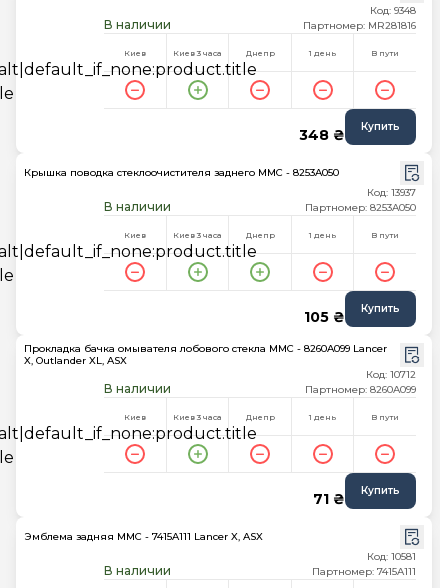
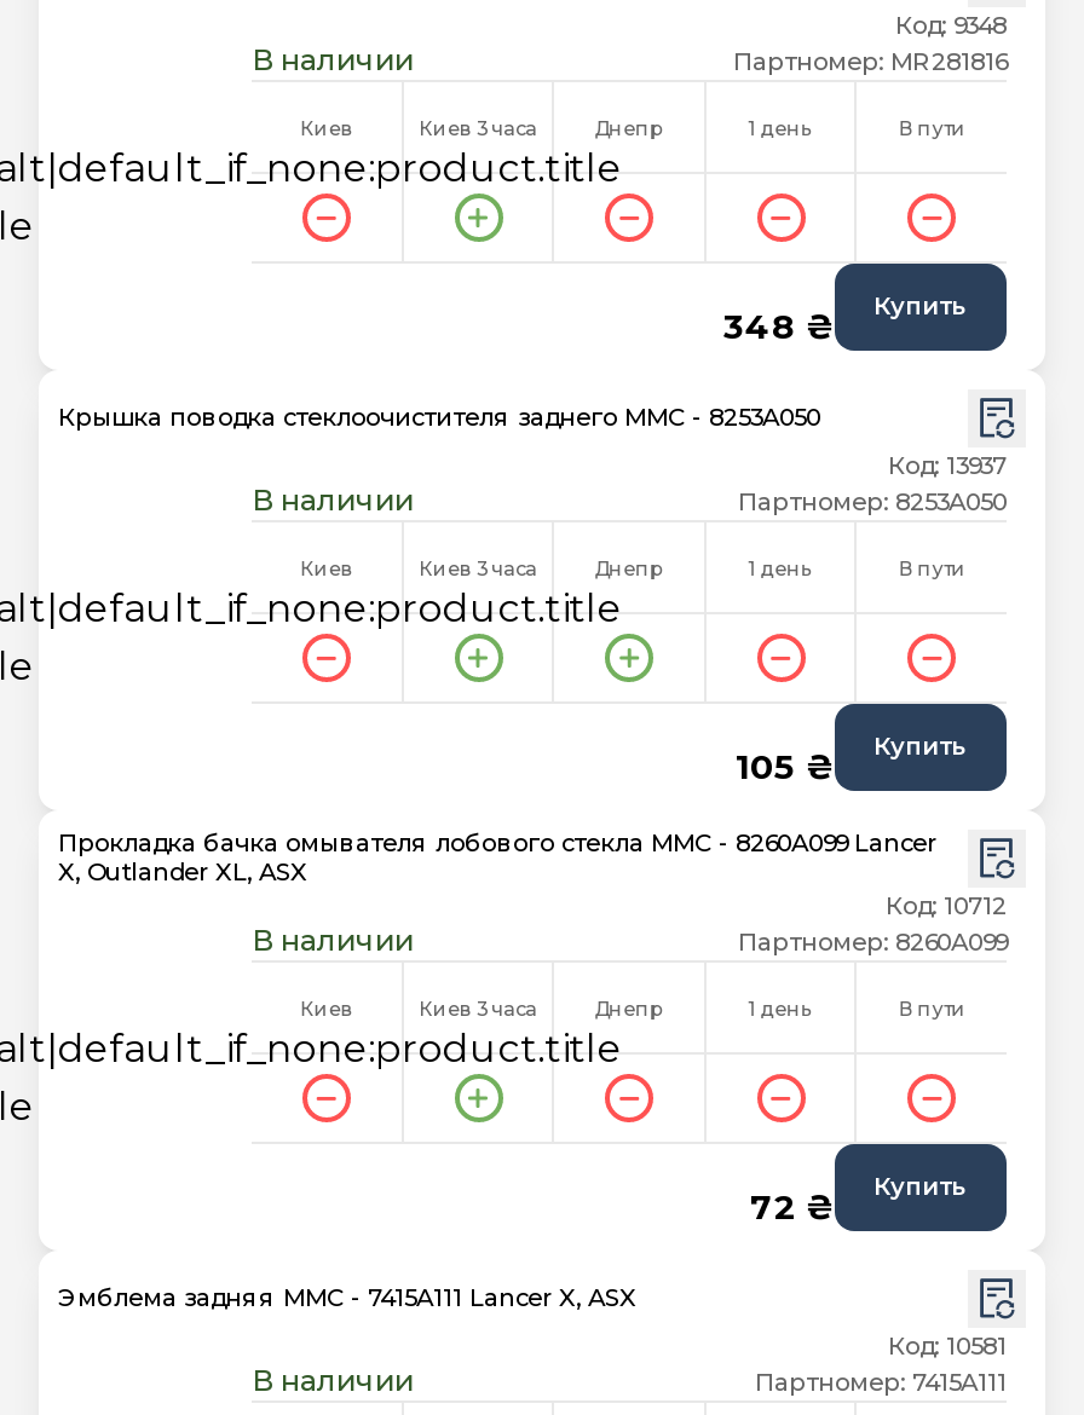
- 71 ₴ Купить
+ 72 ₴ Купить
